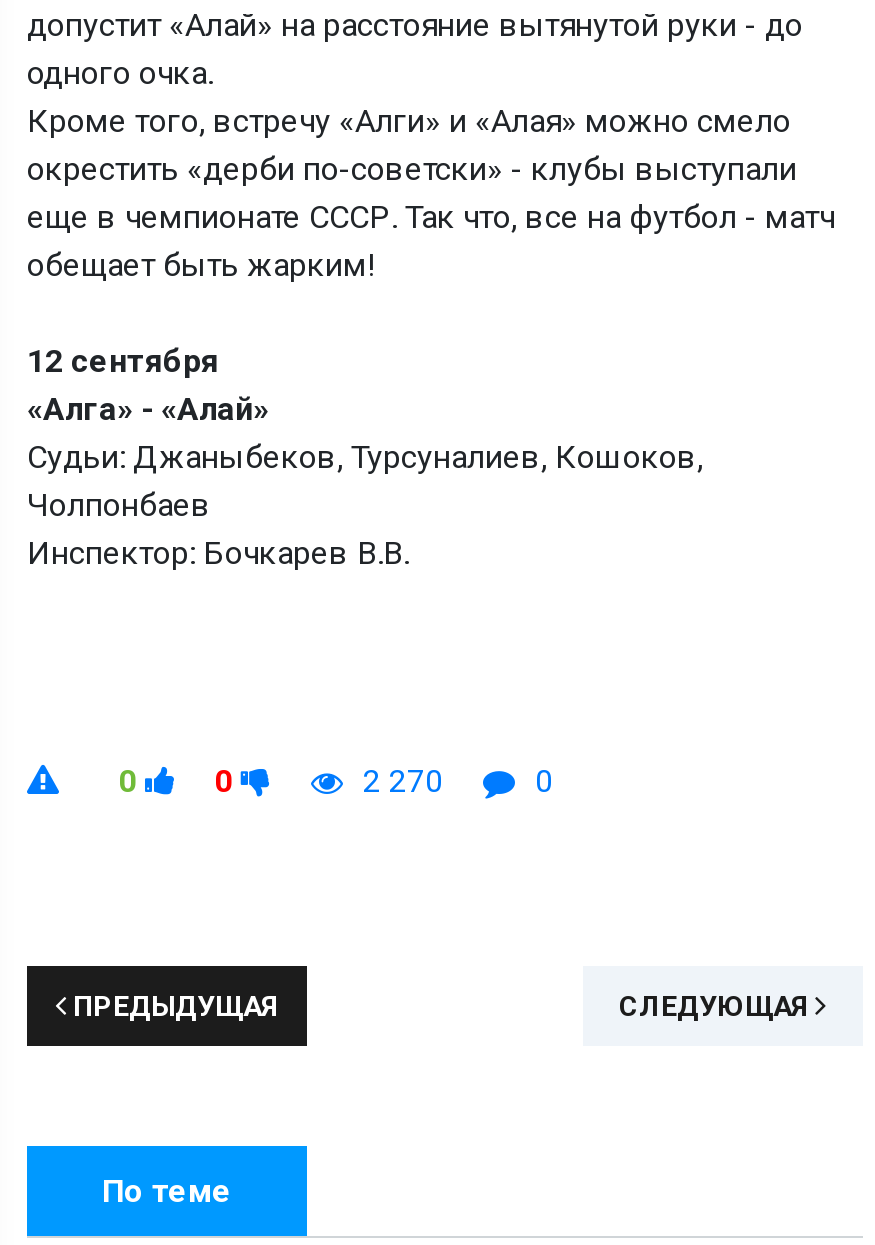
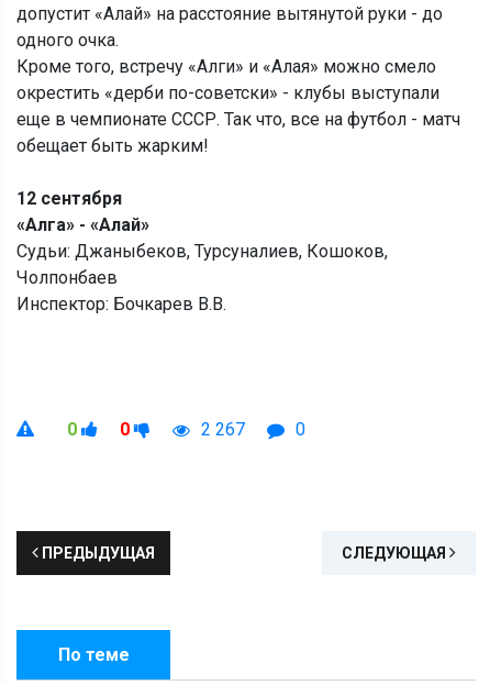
- 2 270
+ 2 267
